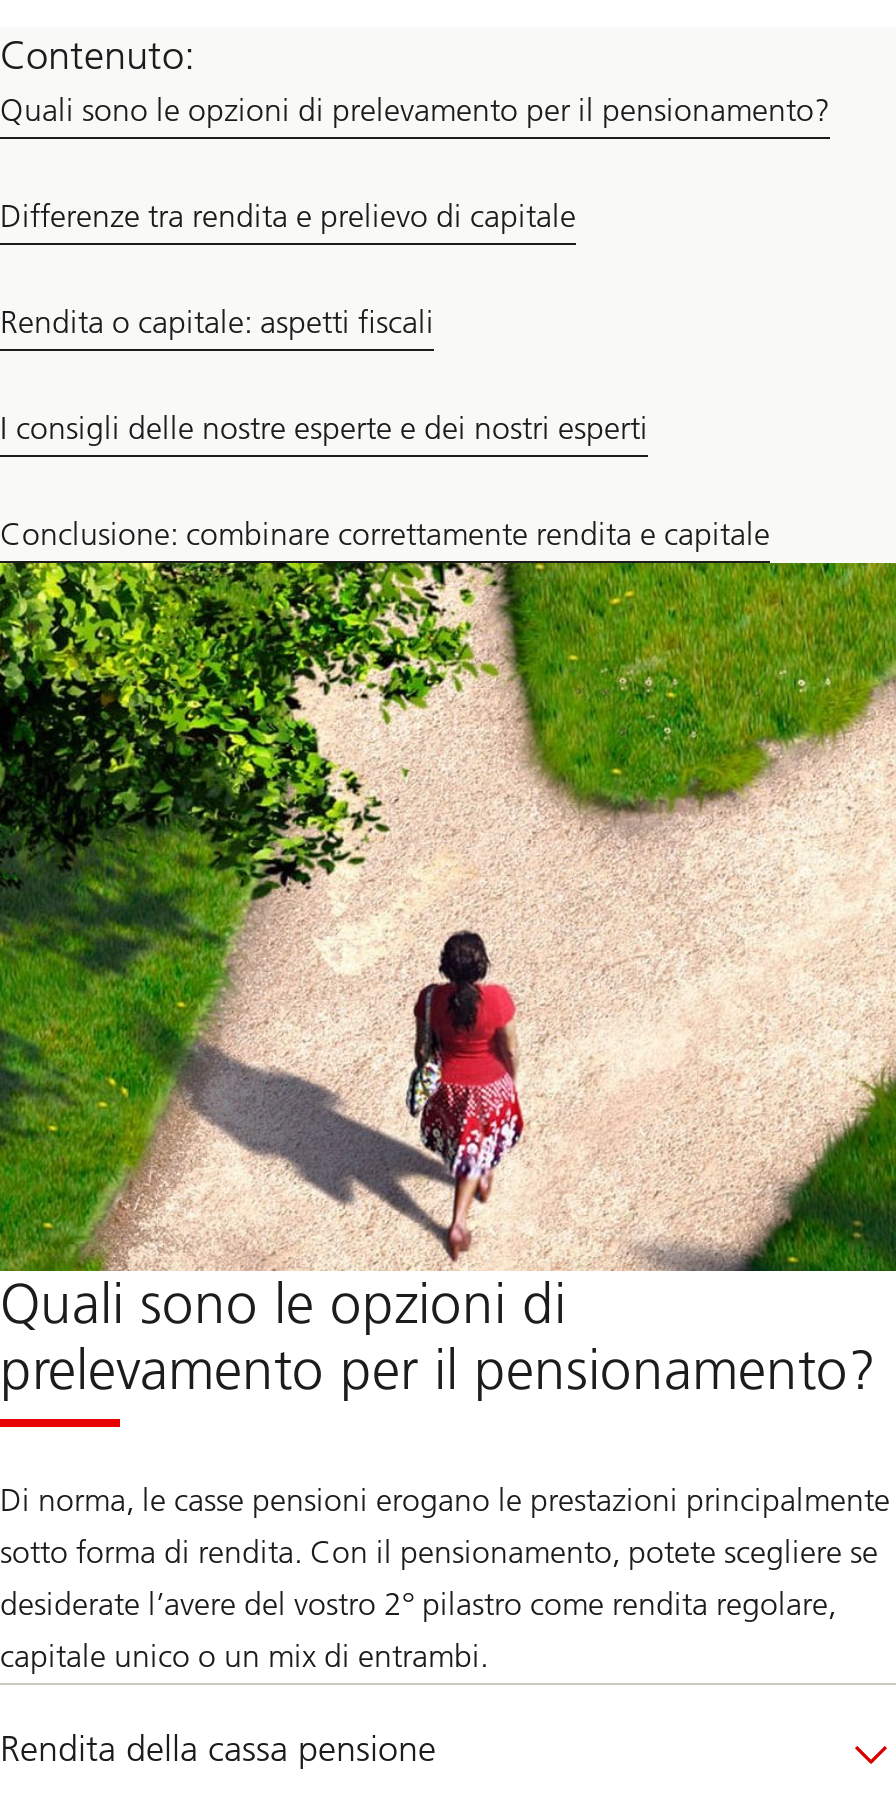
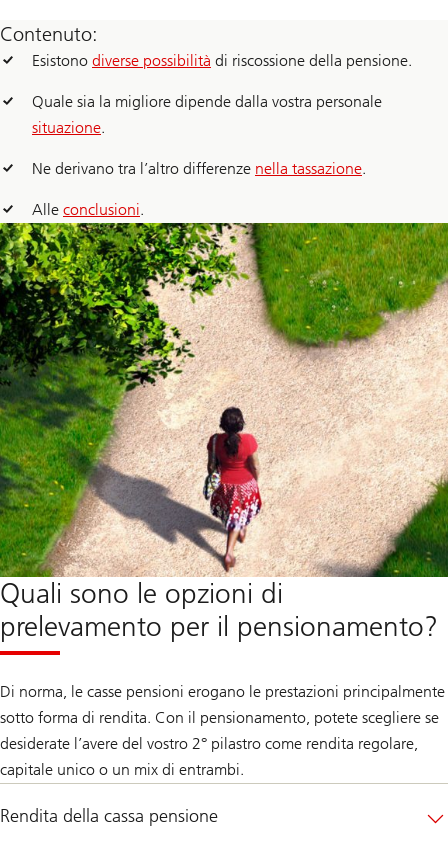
- Quali sono le opzioni di prelevamento per il pensionamento?
- Differenze tra rendita e prelievo di capitale
- Rendita o capitale: aspetti fiscali
- I consigli delle nostre esperte e dei nostri esperti
- Conclusione: combinare correttamente rendita e capitale
+ Esistono diverse possibilità di riscossione della pensione.
+ Quale sia la migliore dipende dalla vostra personale
+ situazione.
+ Ne derivano tra l’altro differenze nella tassazione.
+ Alle conclusioni.
